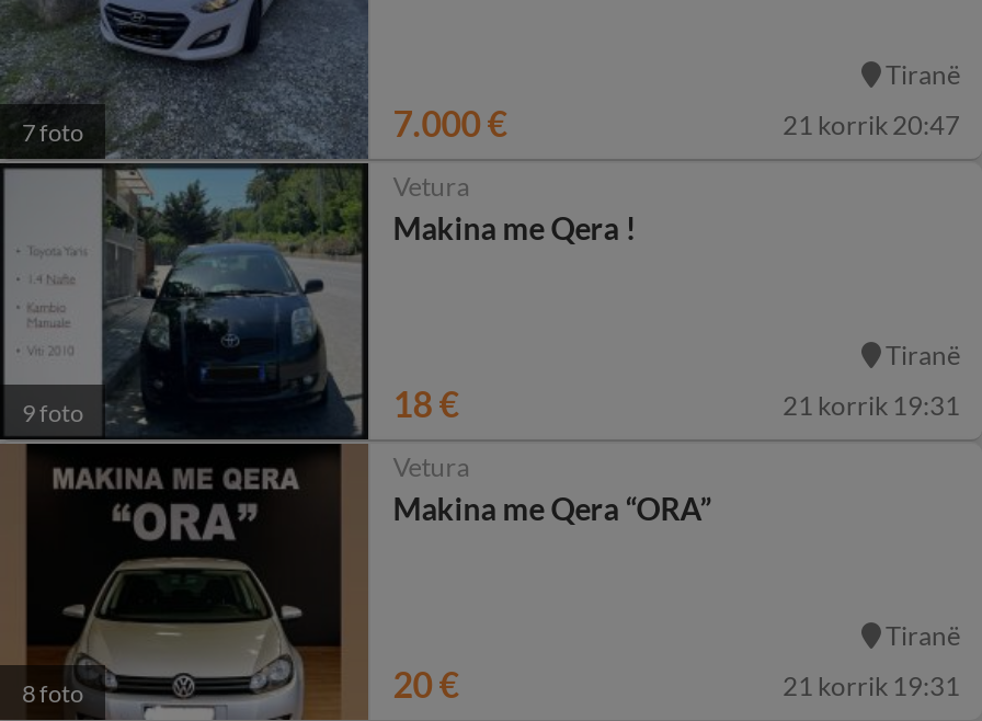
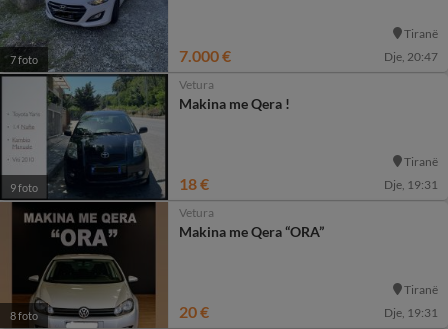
- 21 korrik 20:47
+ Dje, 20:47

- 21 korrik 19:31
+ Dje, 19:31

- 21 korrik 19:31
+ Dje, 19:31
